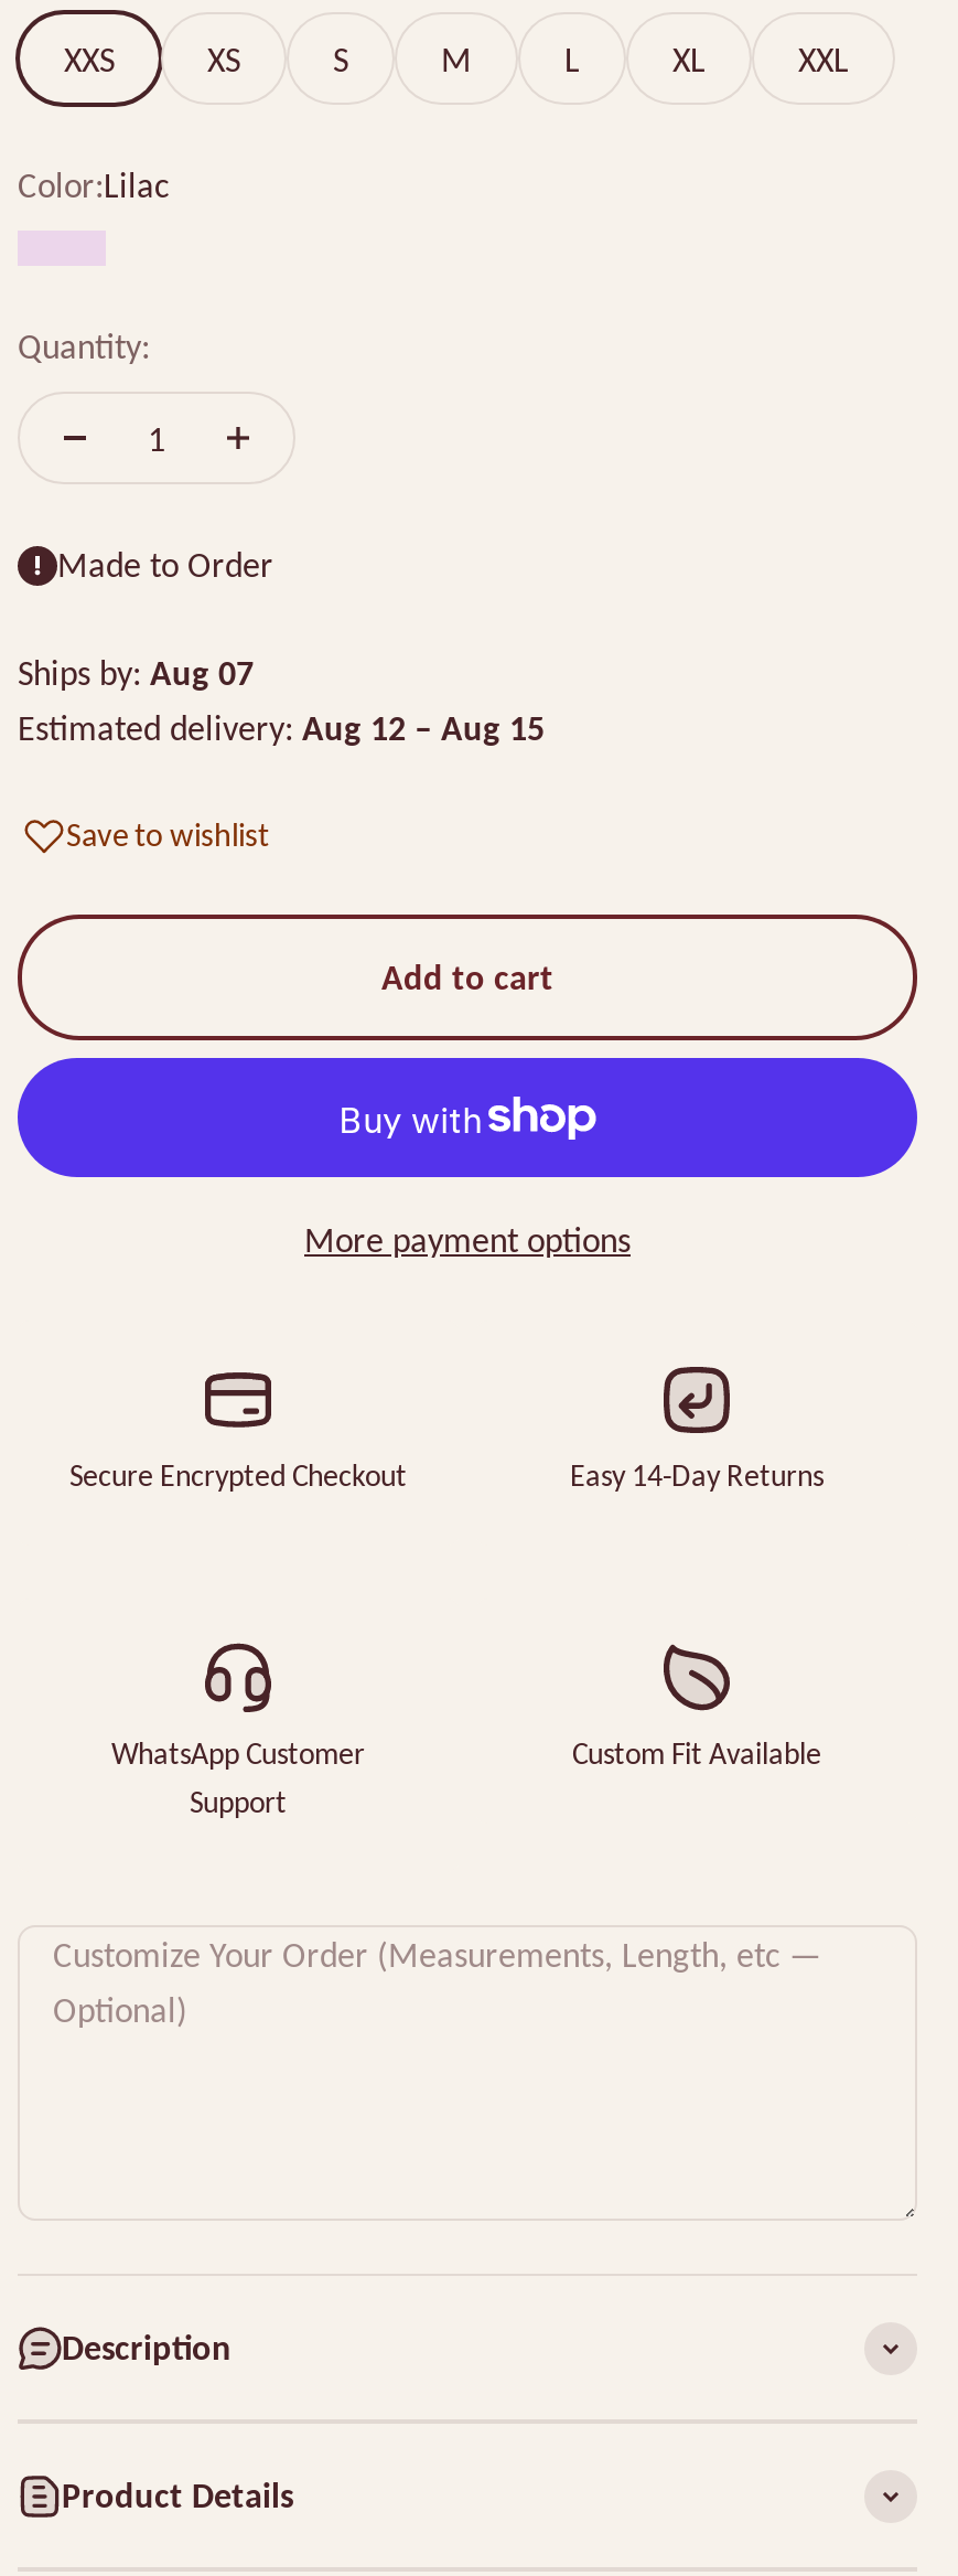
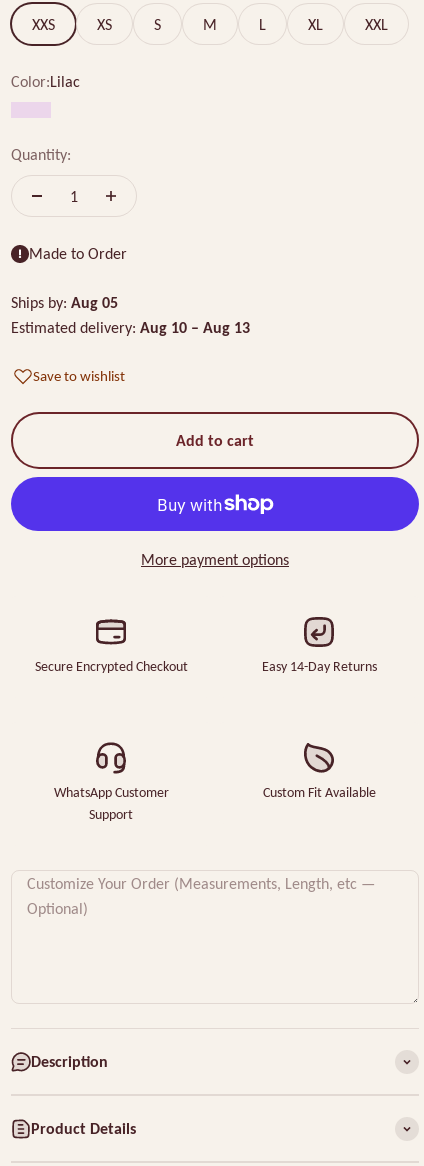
- Ships by: Aug 07
+ Ships by: Aug 05

- Estimated delivery: Aug 12 – Aug 15
+ Estimated delivery: Aug 10 – Aug 13
